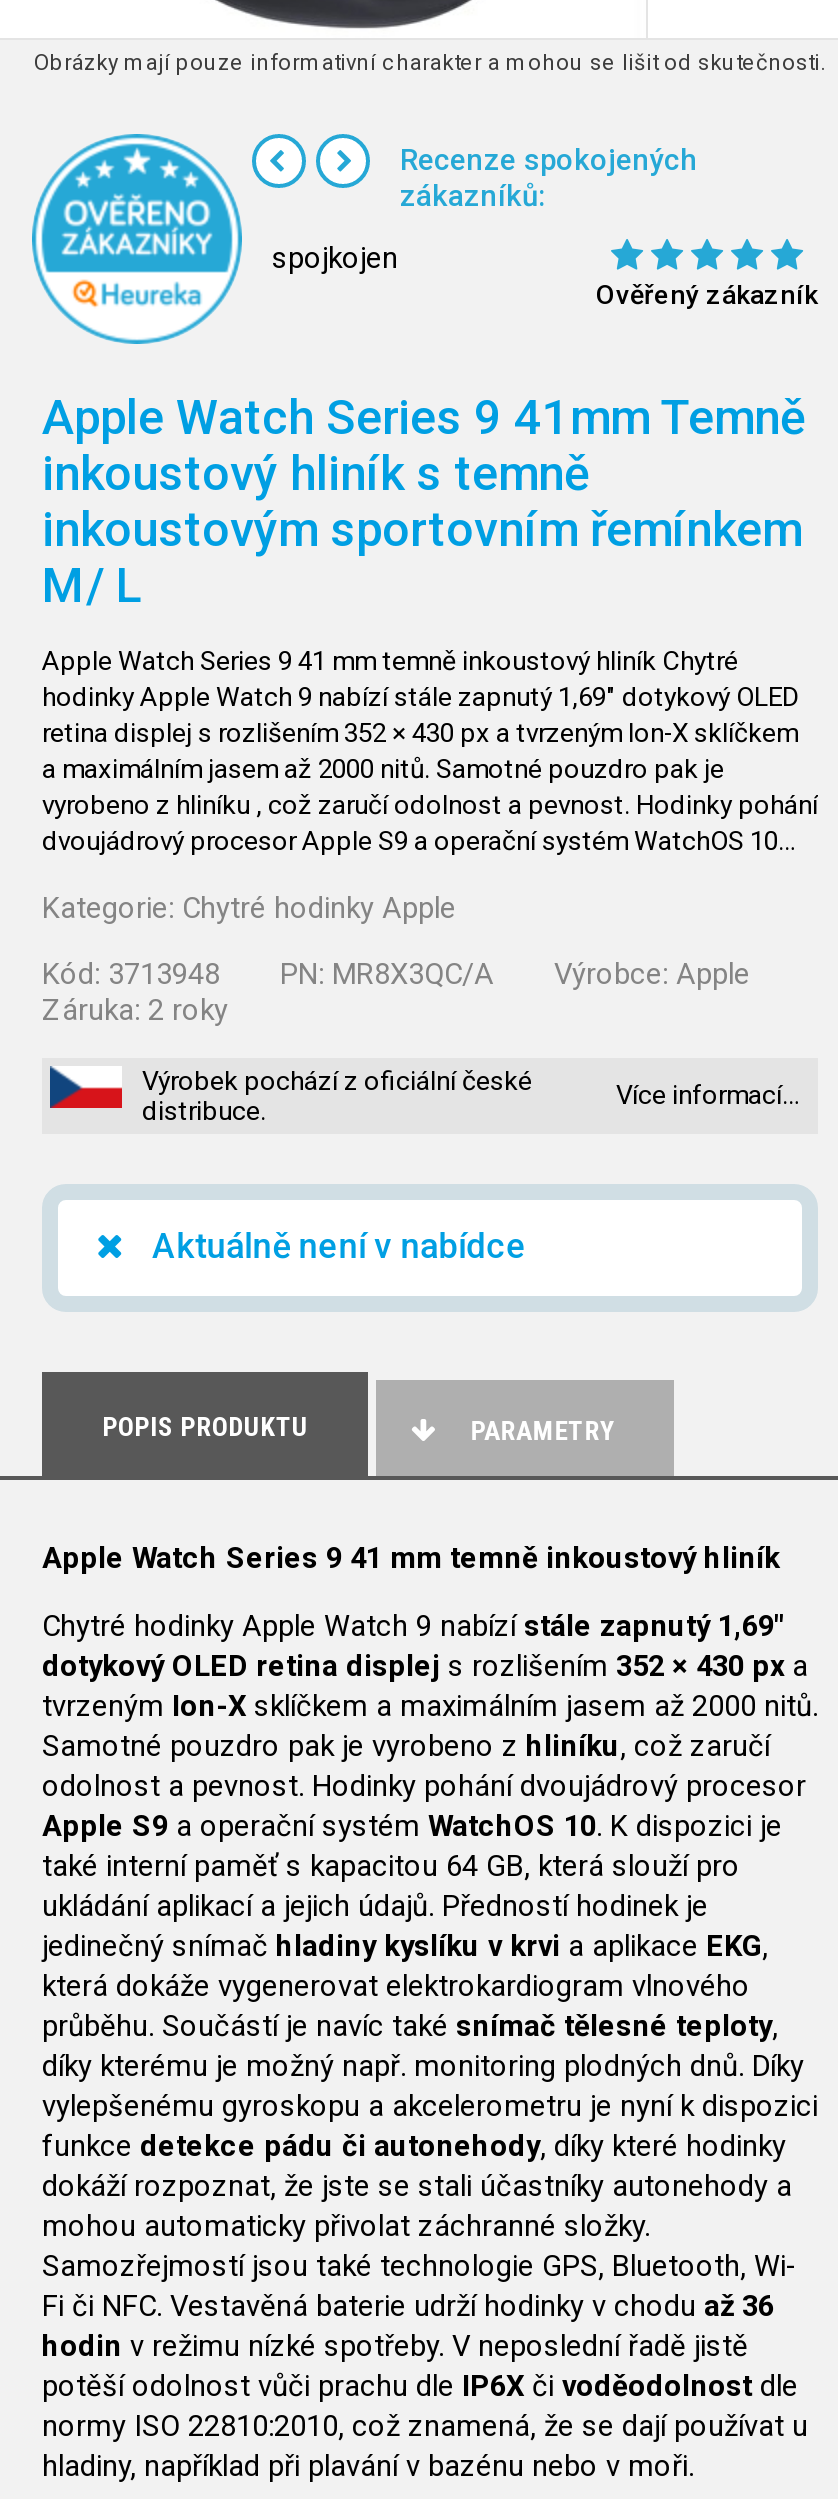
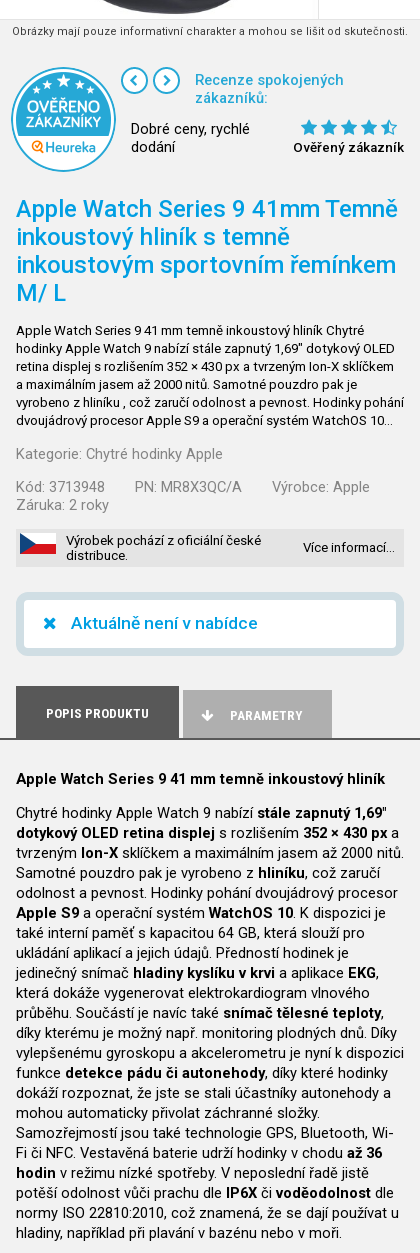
- spojkojen
+ Dobré ceny, rychlé
+ dodání
